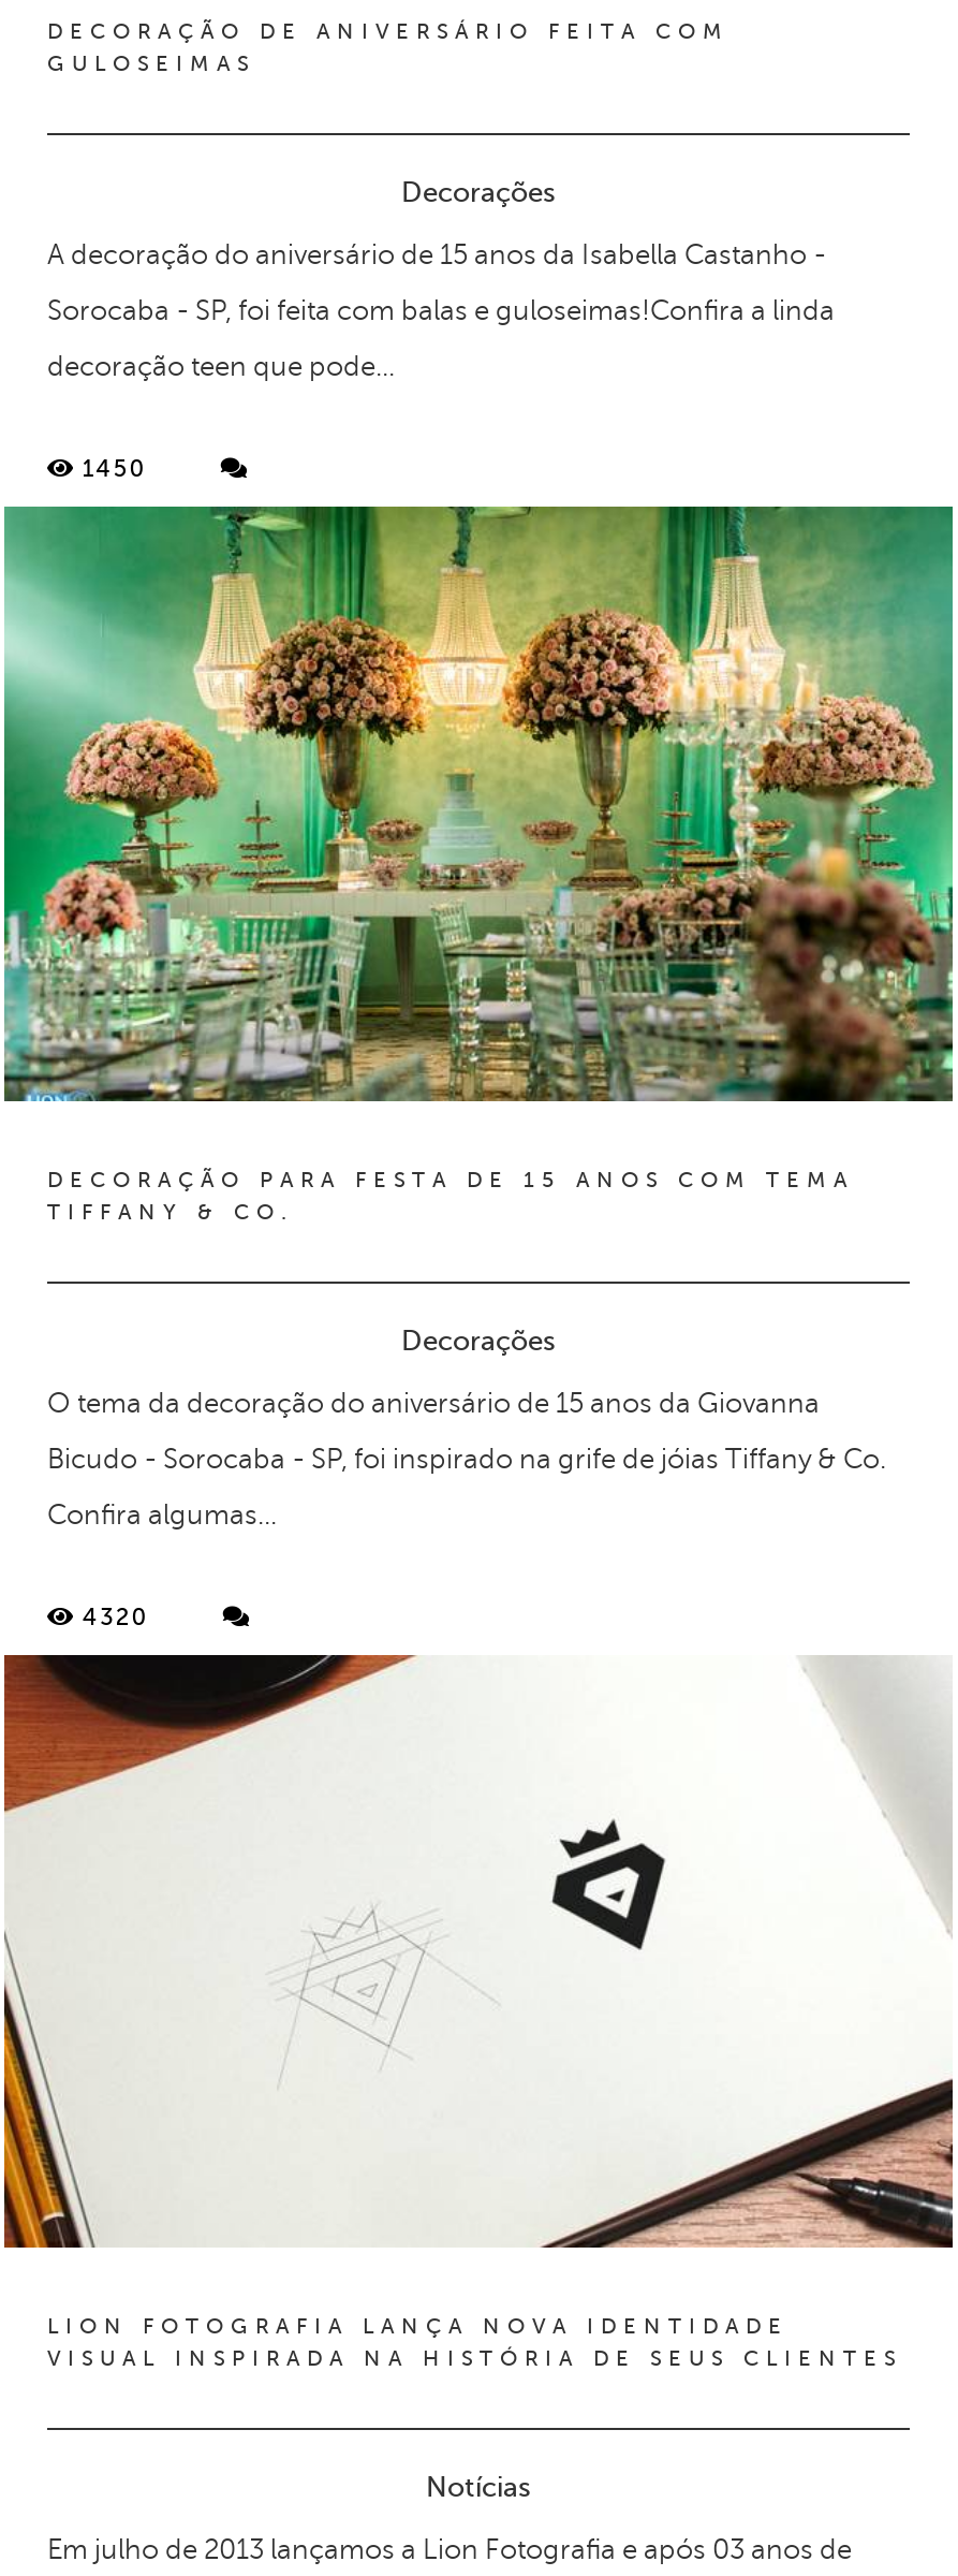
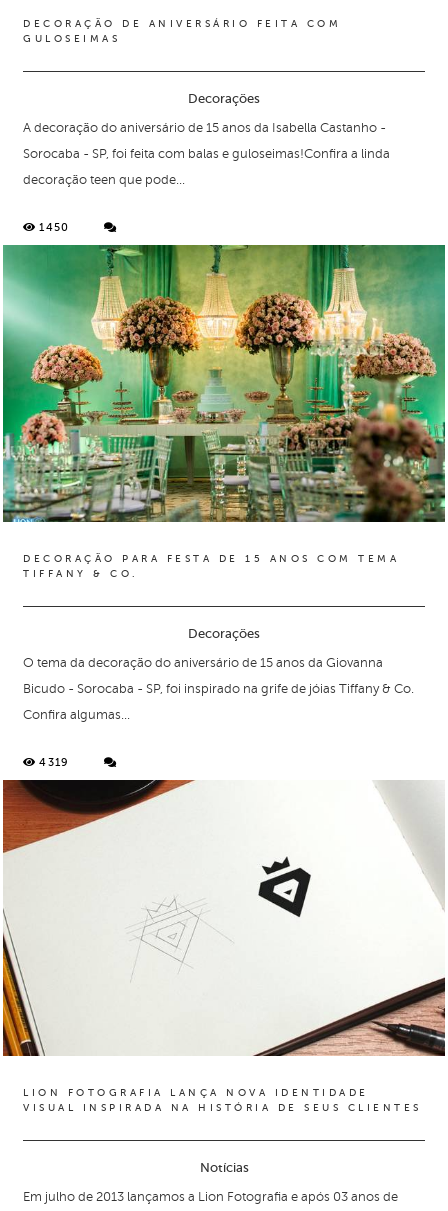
- 4320
+ 4319
